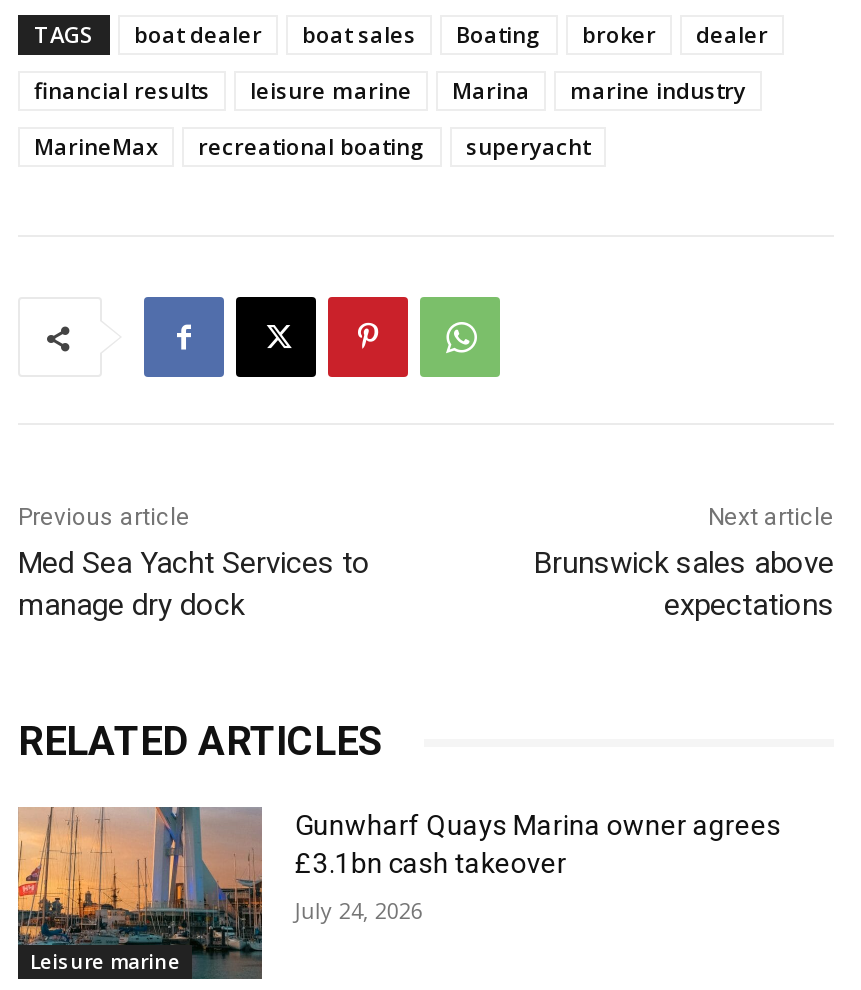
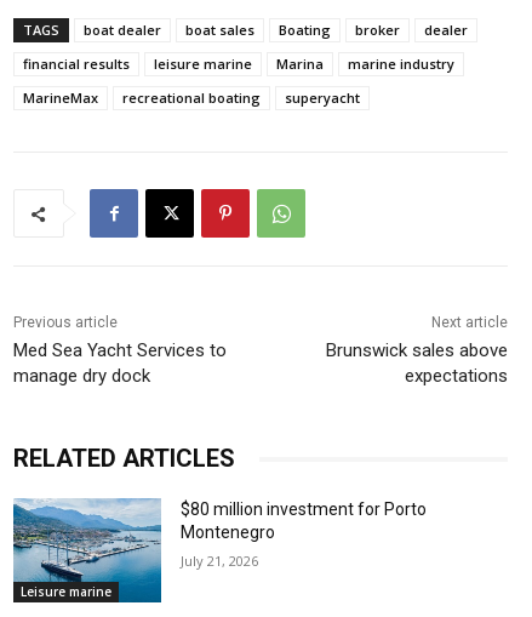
- [image]
- Gunwharf Quays Marina owner agrees
- £3.1bn cash takeover
+ [image]
+ $80 million investment for Porto
+ Montenegro

- July 24, 2026
+ July 21, 2026
